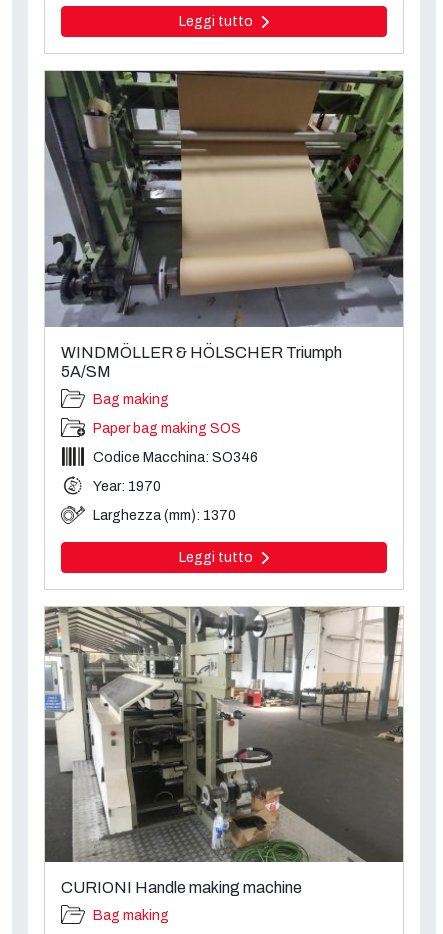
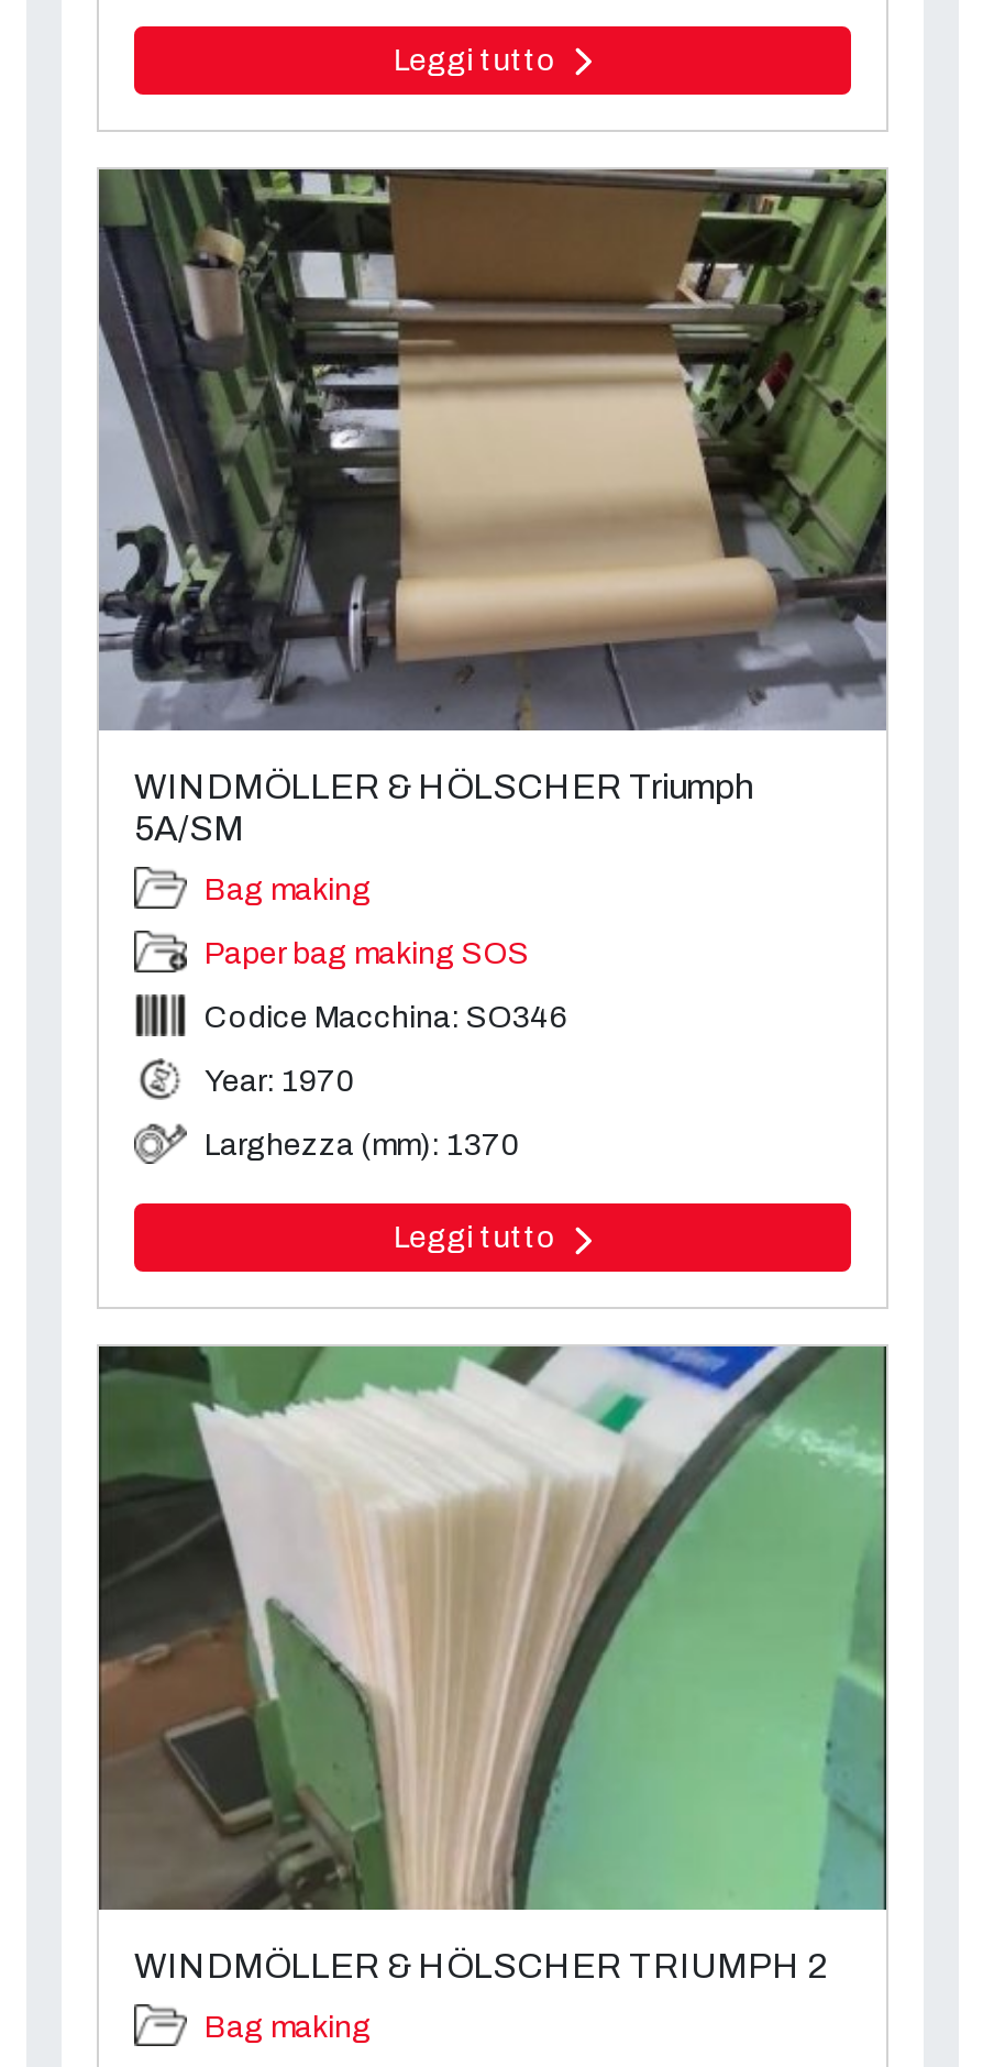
- [image]
- CURIONI Handle making machine
+ [image]
+ WINDMÖLLER & HÖLSCHER TRIUMPH 2
